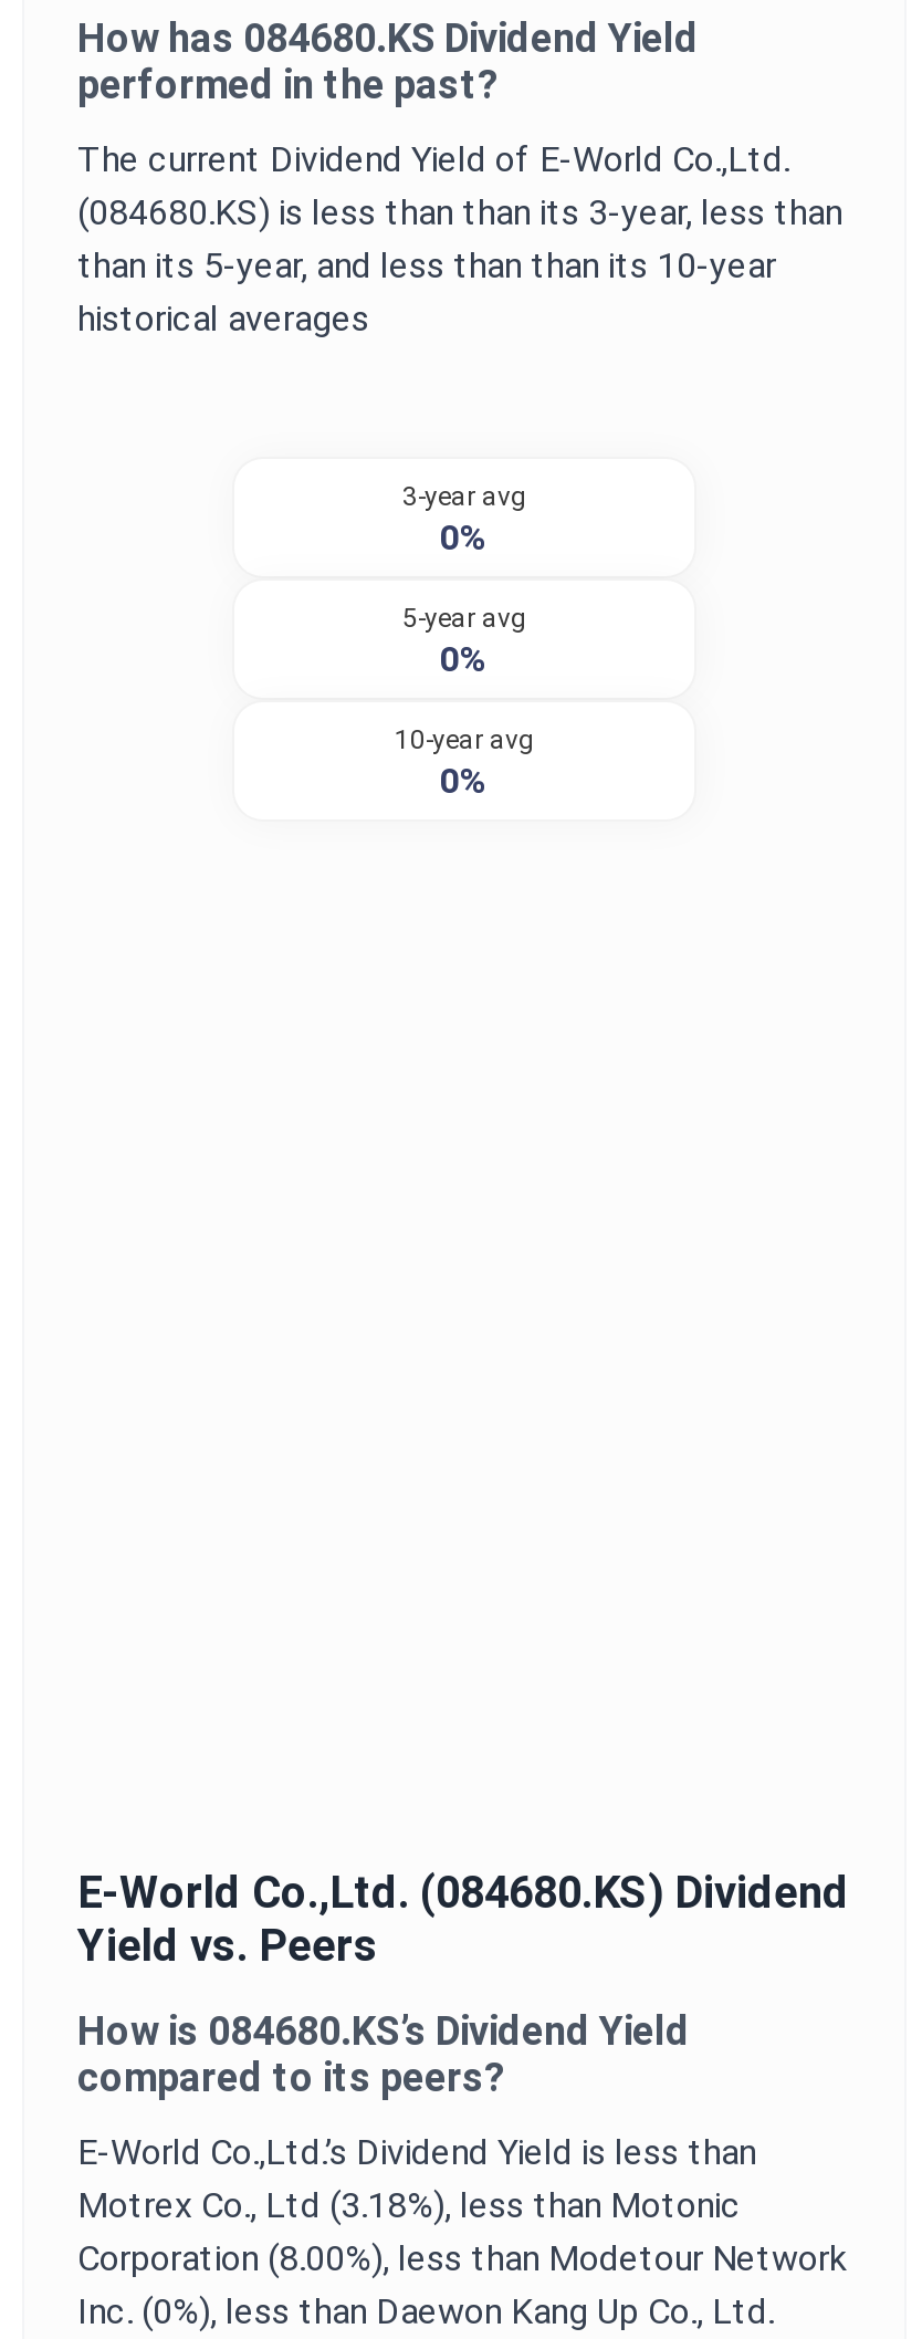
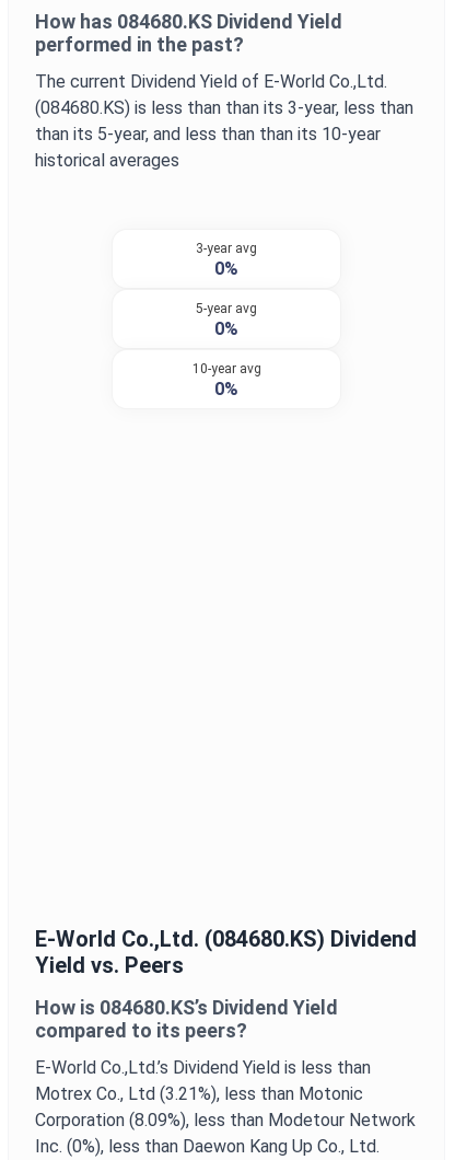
- Motrex Co., Ltd (3.18%), less than Motonic
+ Motrex Co., Ltd (3.21%), less than Motonic

- Corporation (8.00%), less than Modetour Network
+ Corporation (8.09%), less than Modetour Network
